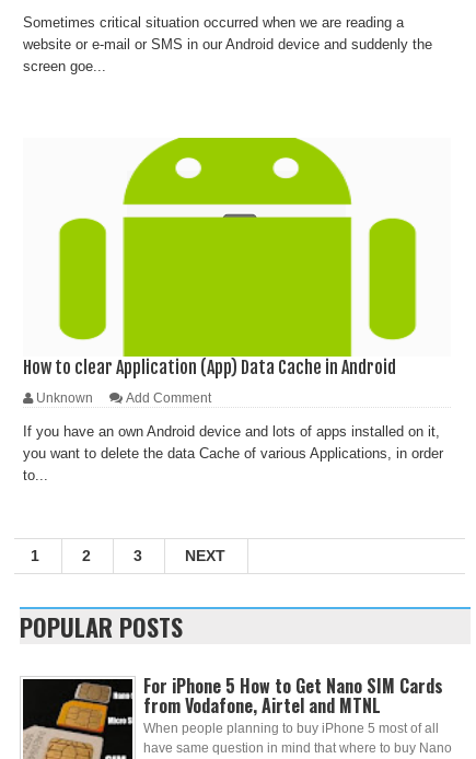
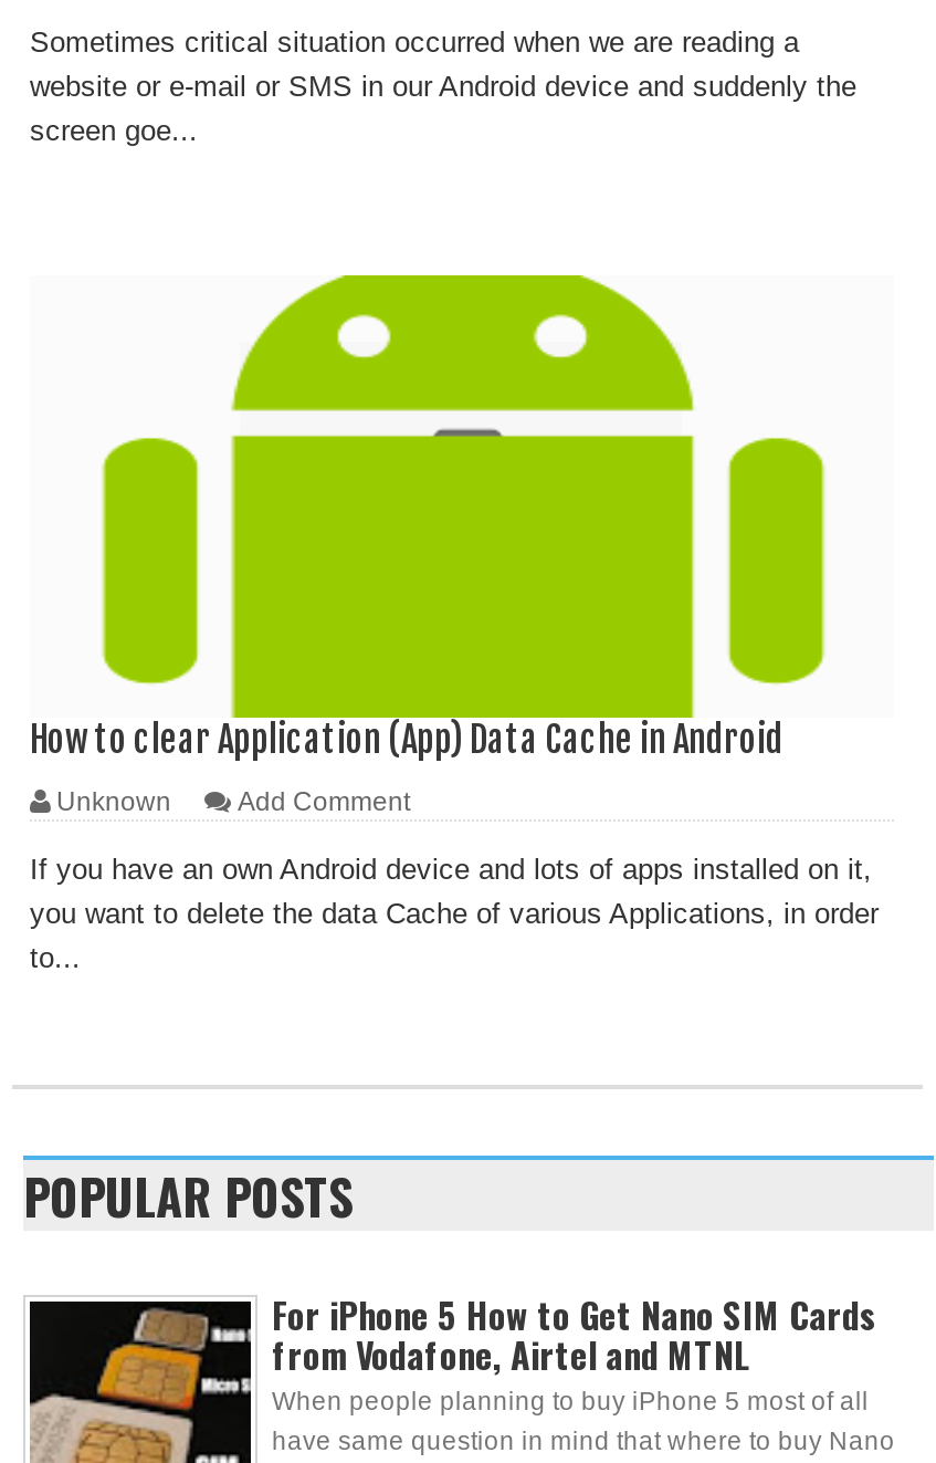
- 1
- 2
- 3
- NEXT
